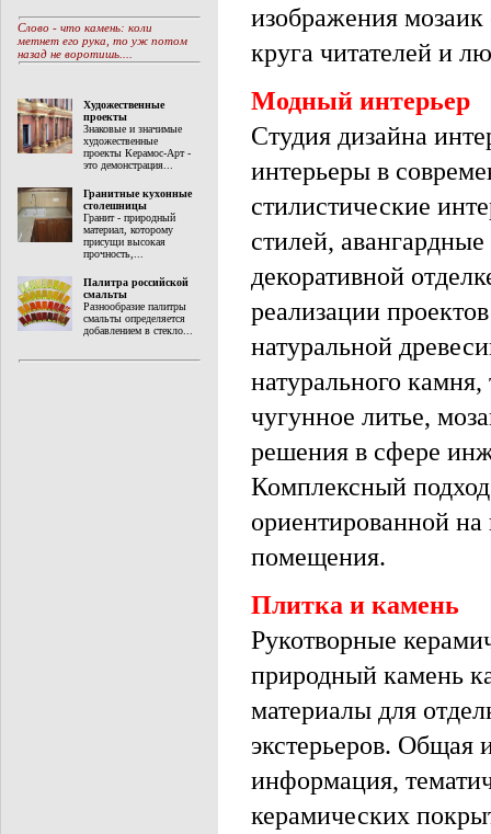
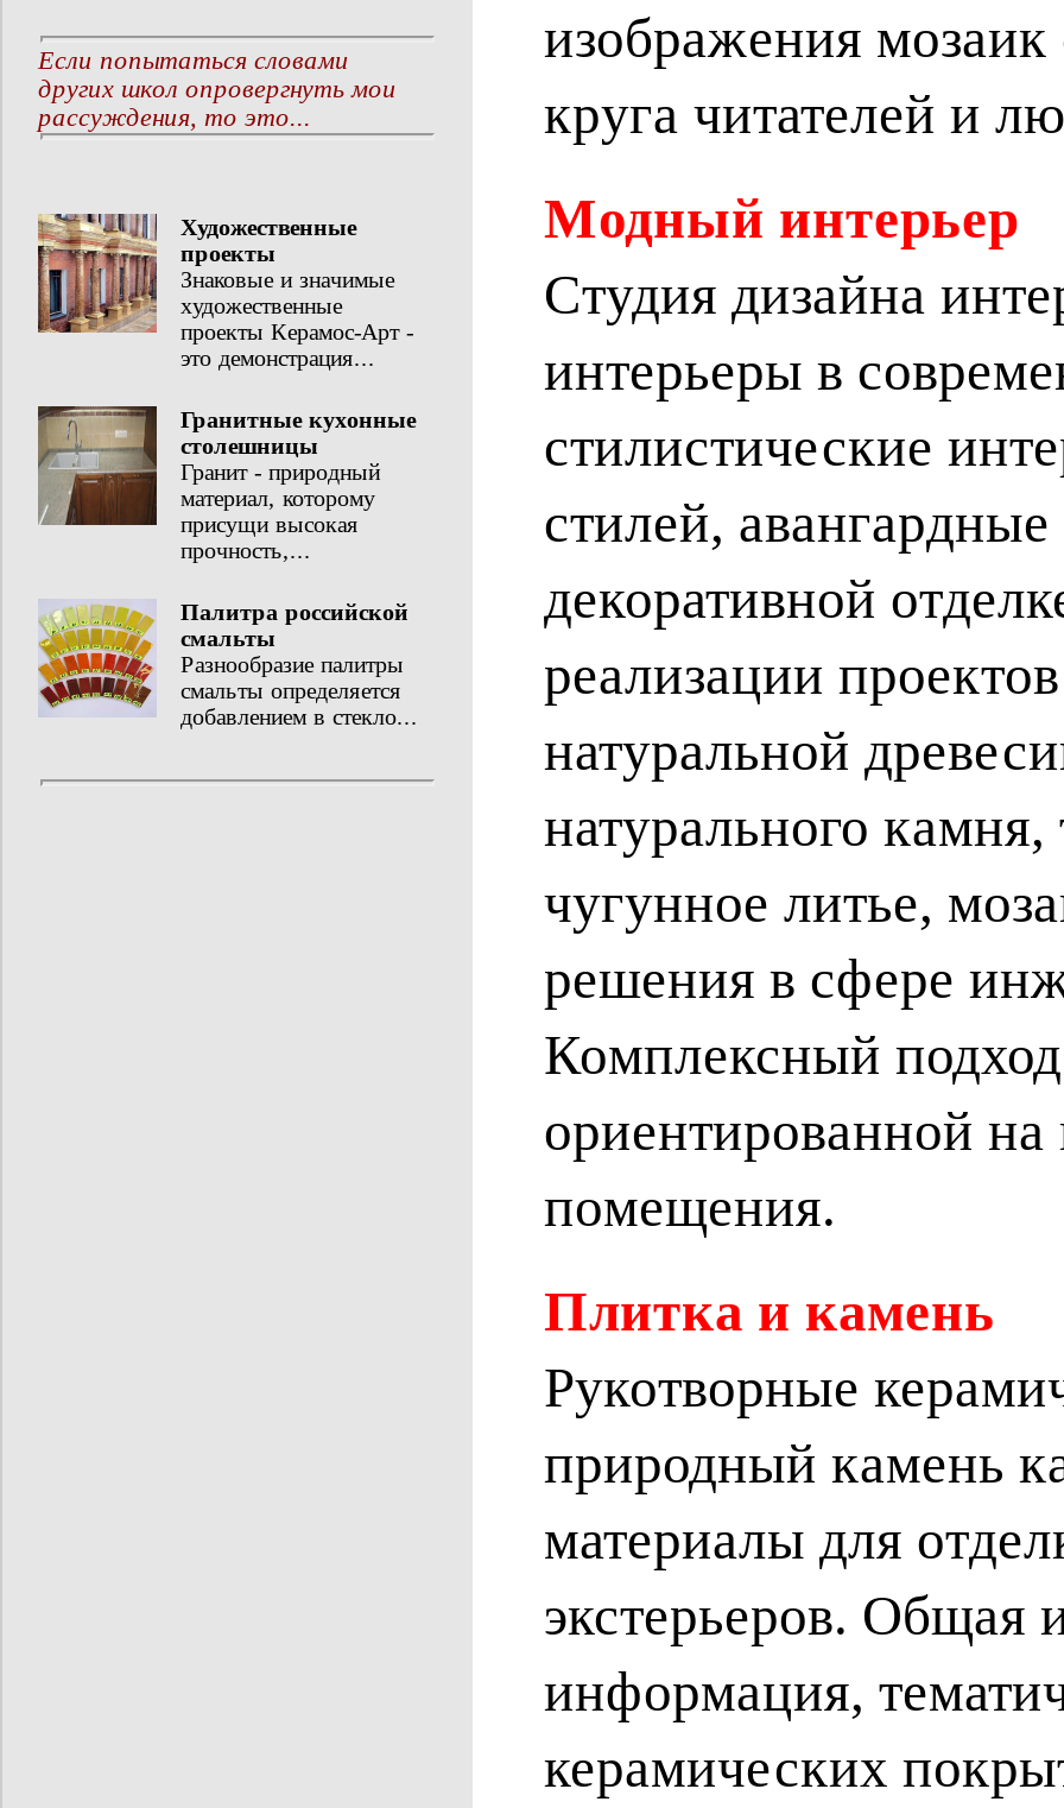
- Слово - что камень: коли
- метнет его рука, то уж потом
- назад не воротишь....
+ Если попытаться словами
+ других школ опровергнуть мои
+ рассуждения, то это...
